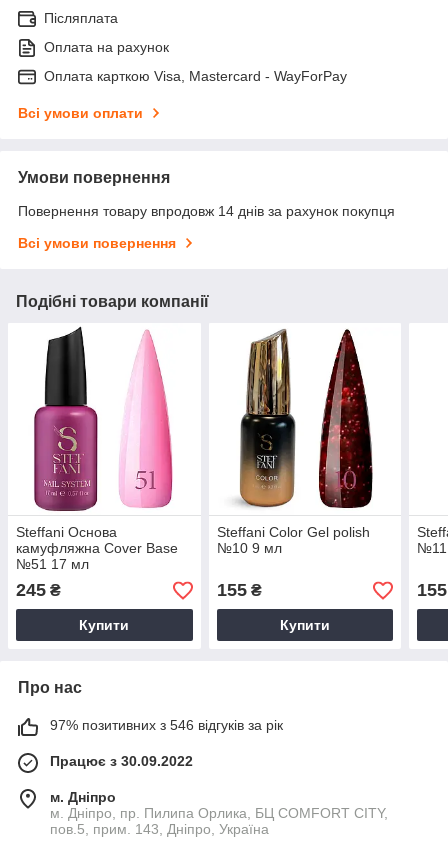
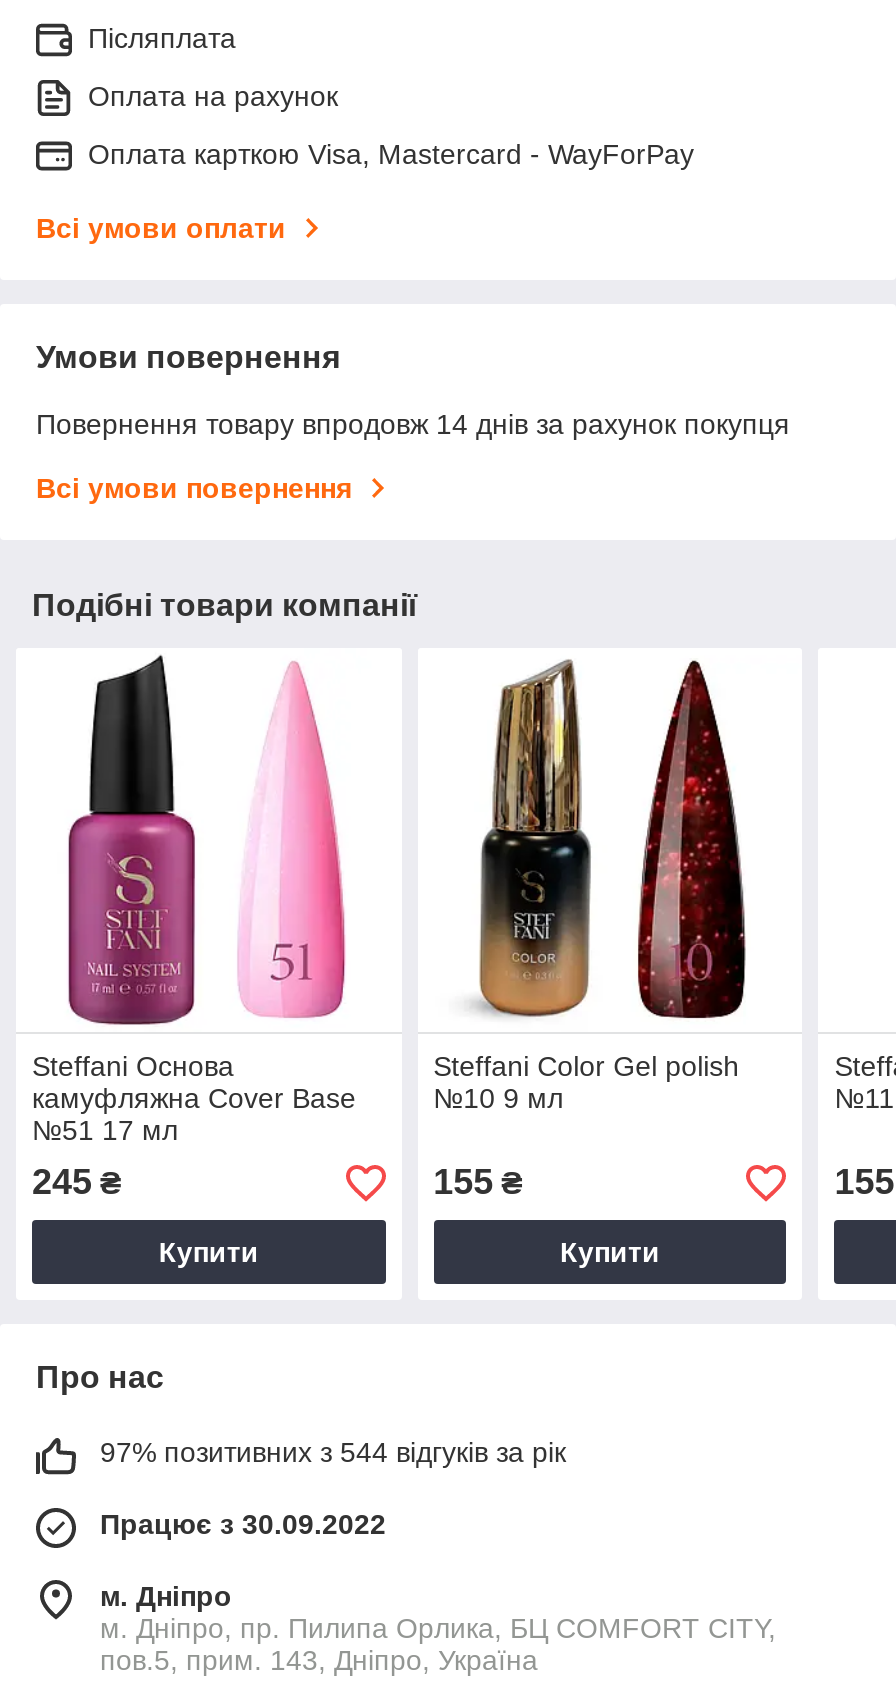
- 97% позитивних з 546 відгуків за рік
+ 97% позитивних з 544 відгуків за рік
